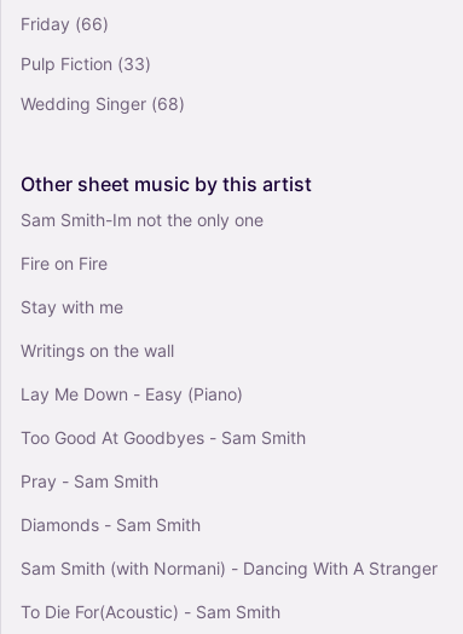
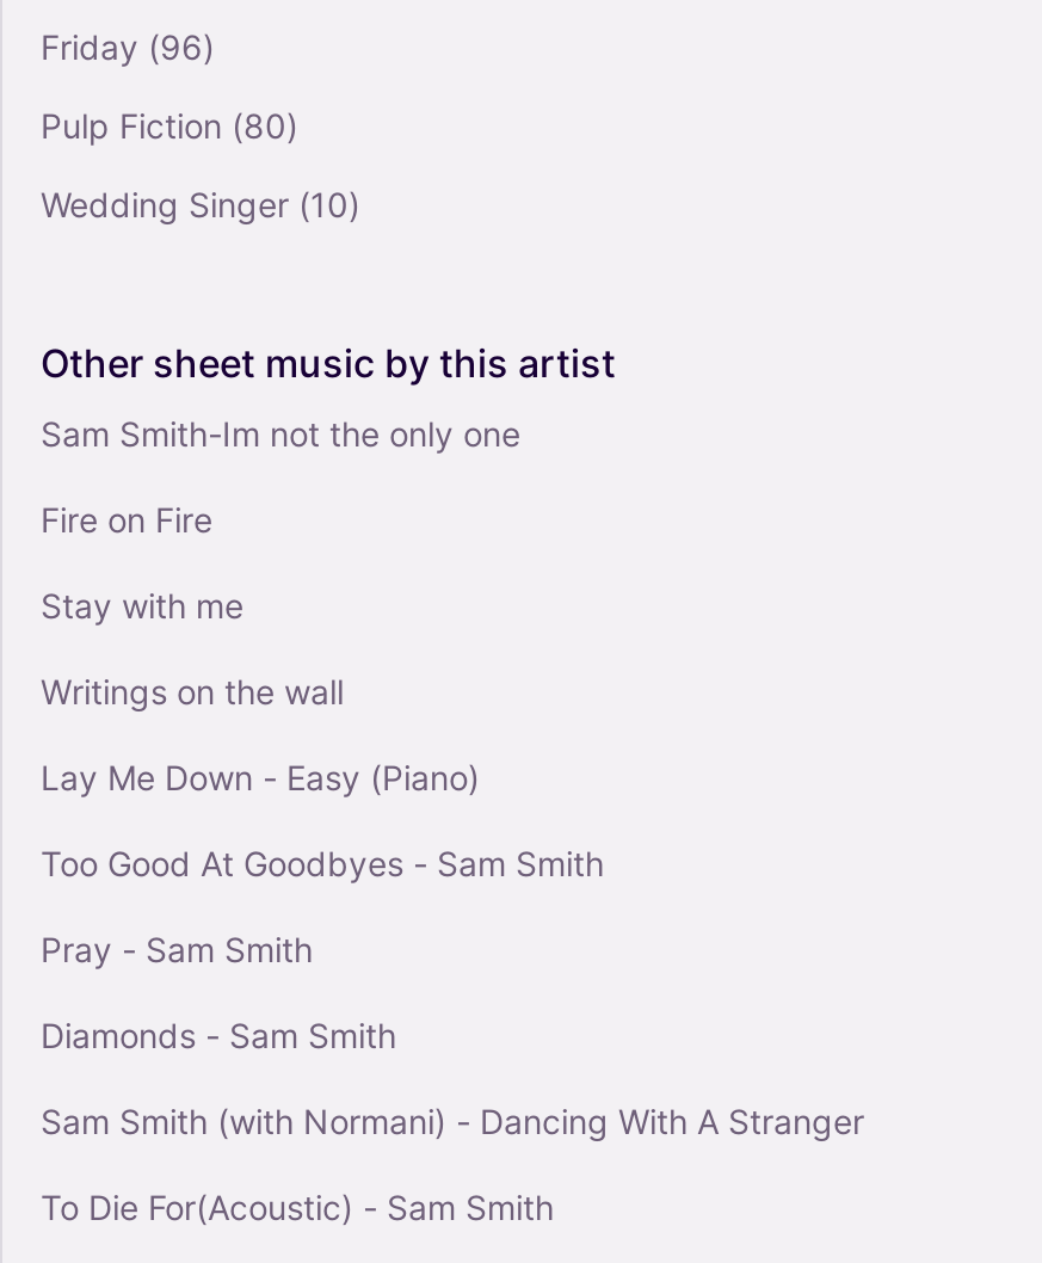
- Friday (66)
+ Friday (96)

- Pulp Fiction (33)
+ Pulp Fiction (80)

- Wedding Singer (68)
+ Wedding Singer (10)
